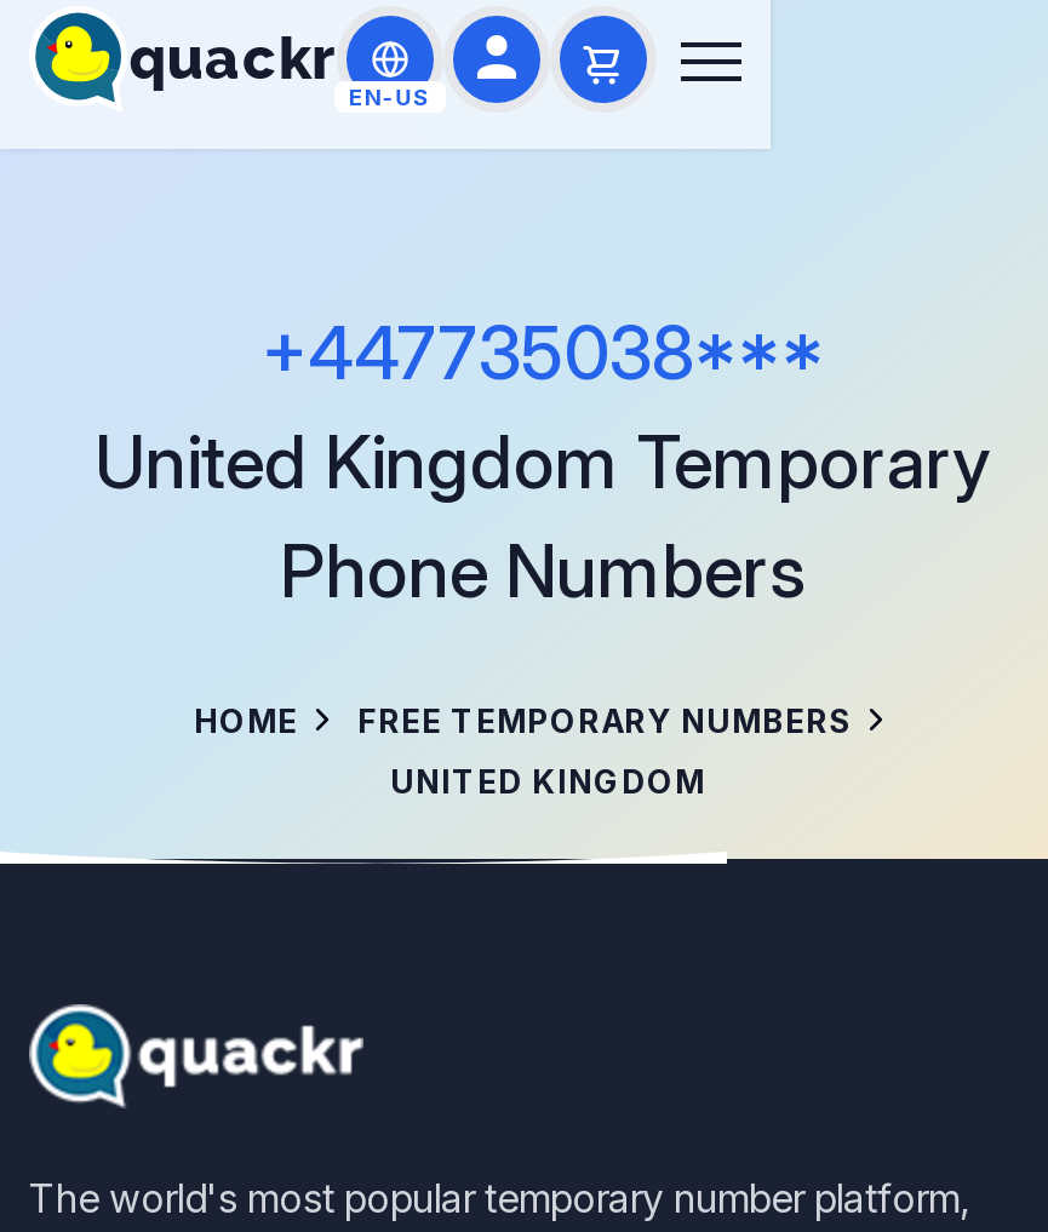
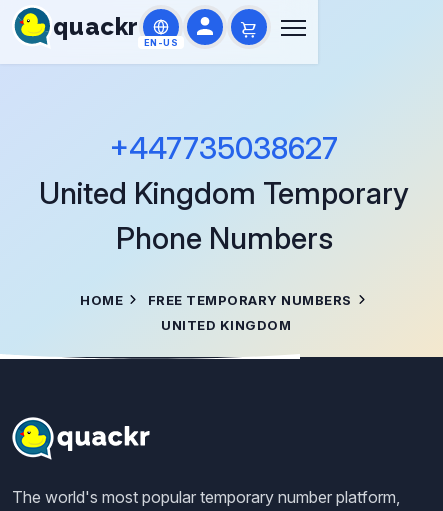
- +447735038***
+ +447735038627
